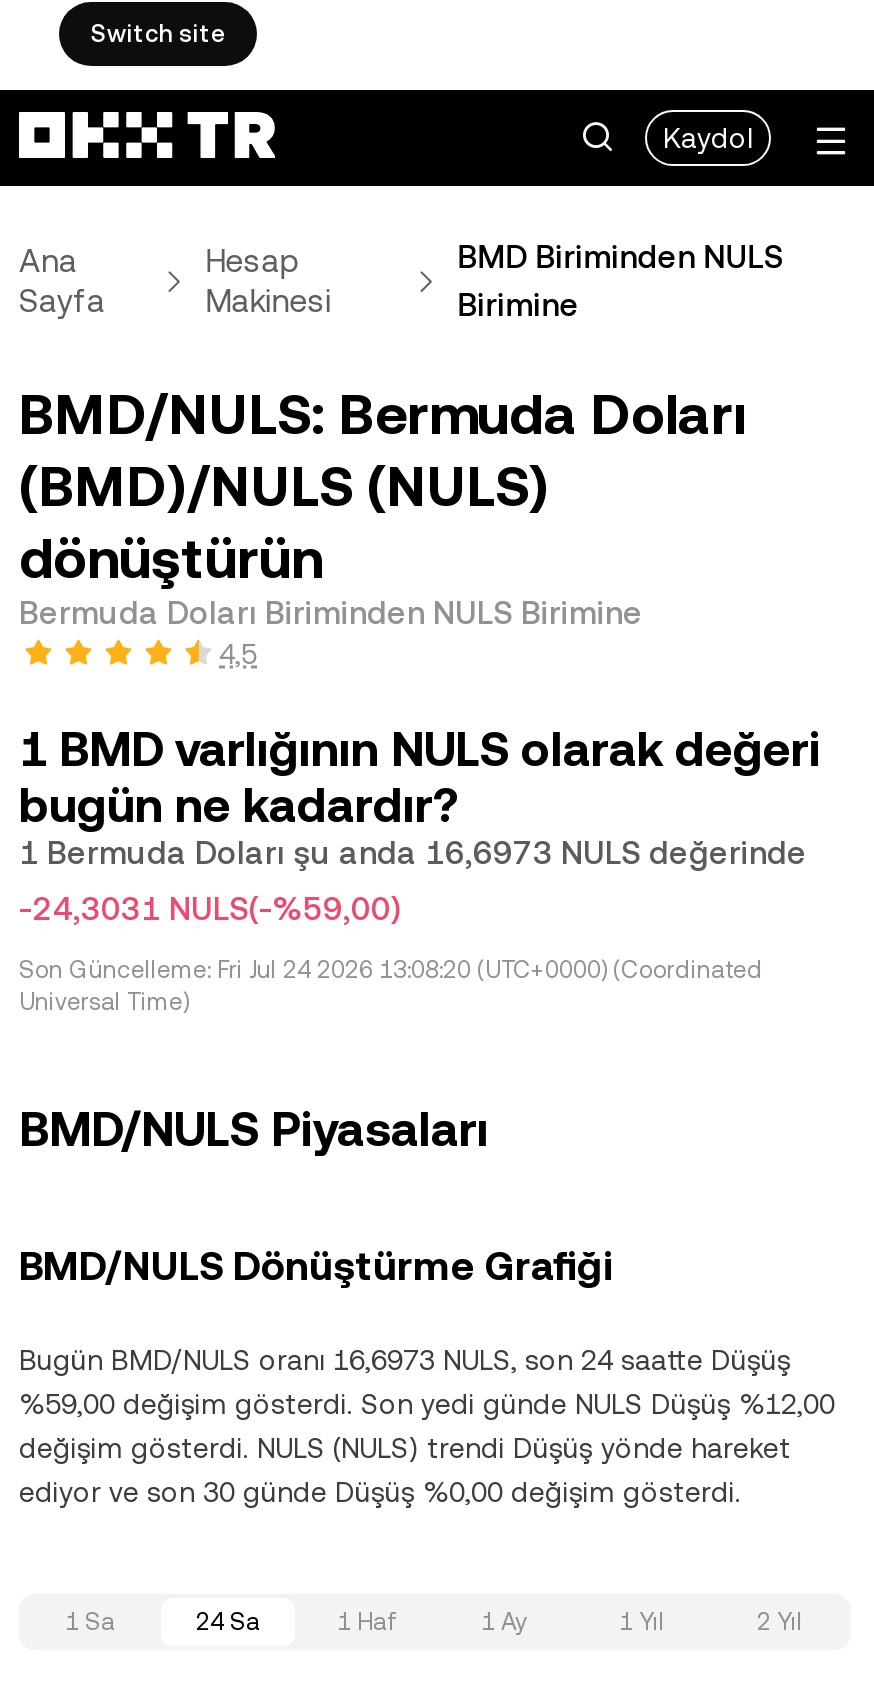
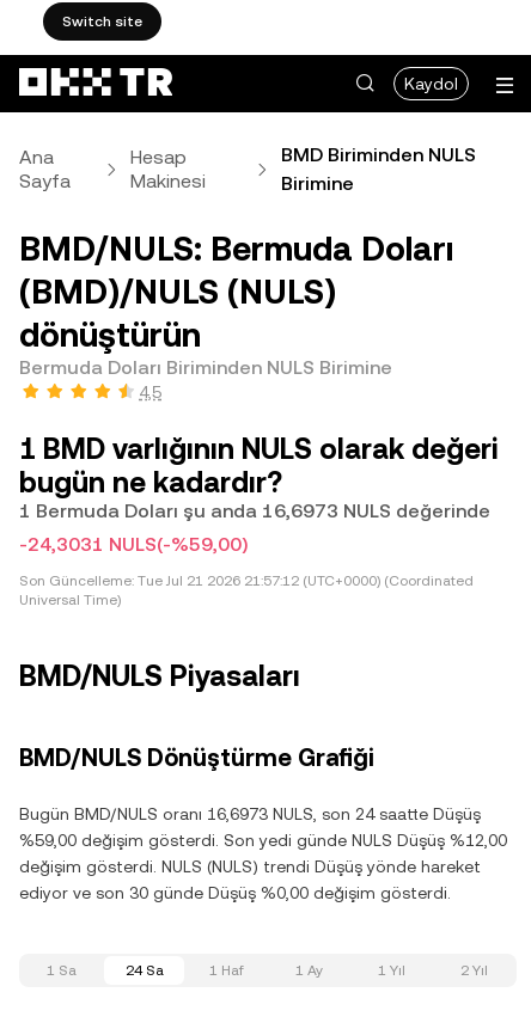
- Son Güncelleme: Fri Jul 24 2026 13:08:20 (UTC+0000) (Coordinated
+ Son Güncelleme: Tue Jul 21 2026 21:57:12 (UTC+0000) (Coordinated
